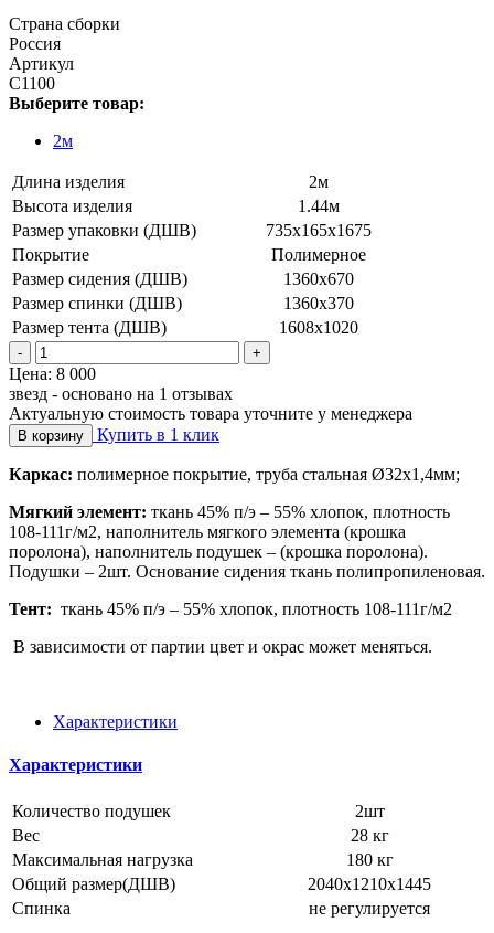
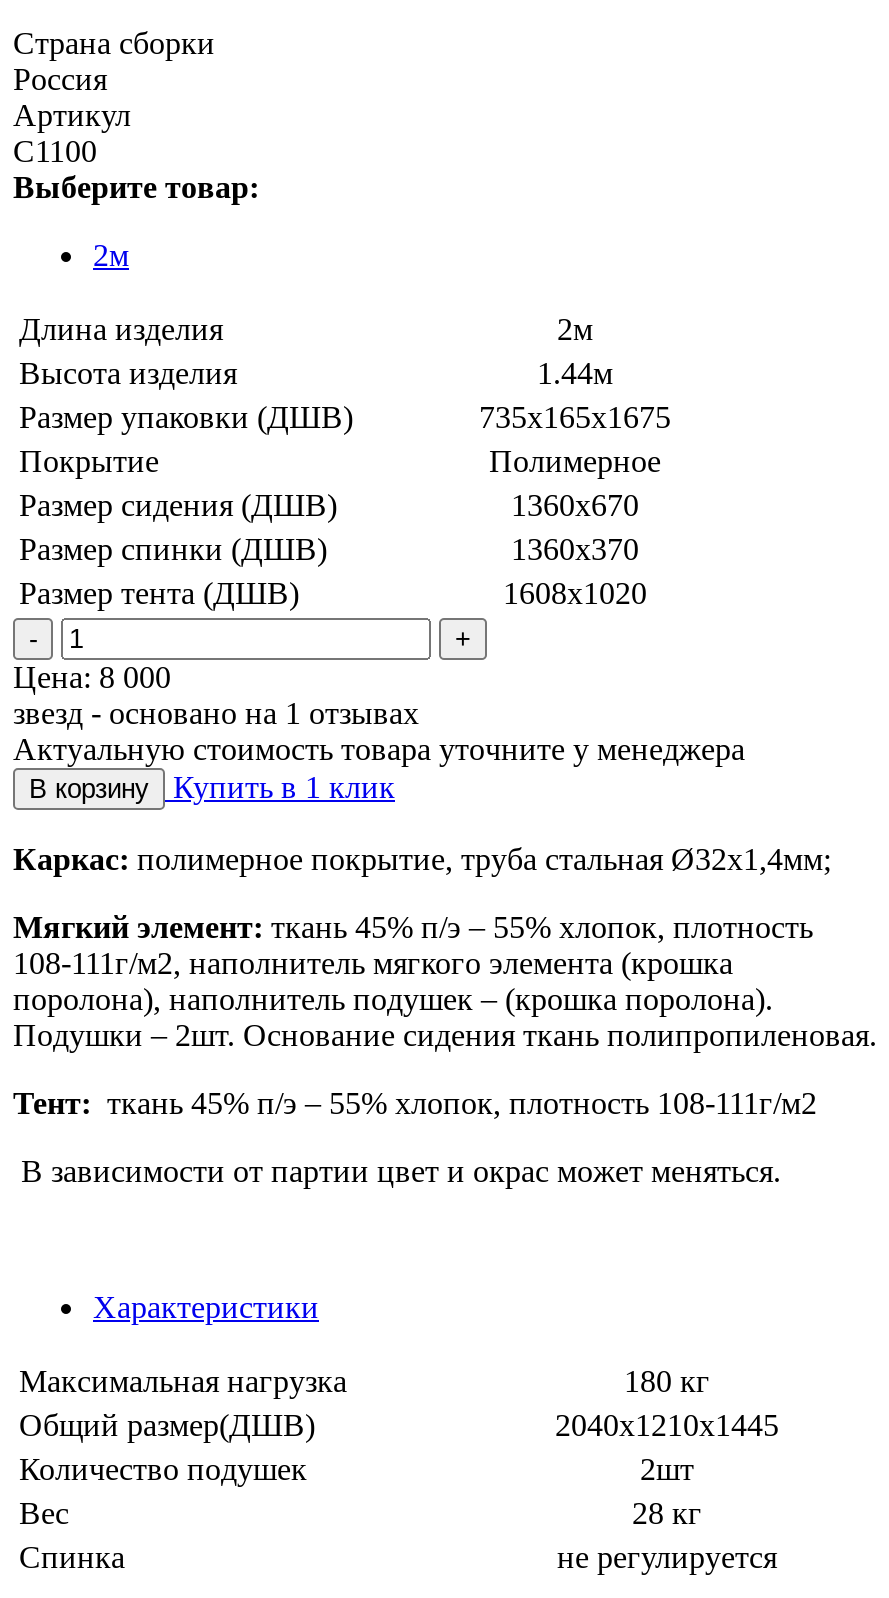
- Характеристики

moved up: Максимальная нагрузка | 180 кг | Общий размер(ДШВ) | 2040x1210x1445
